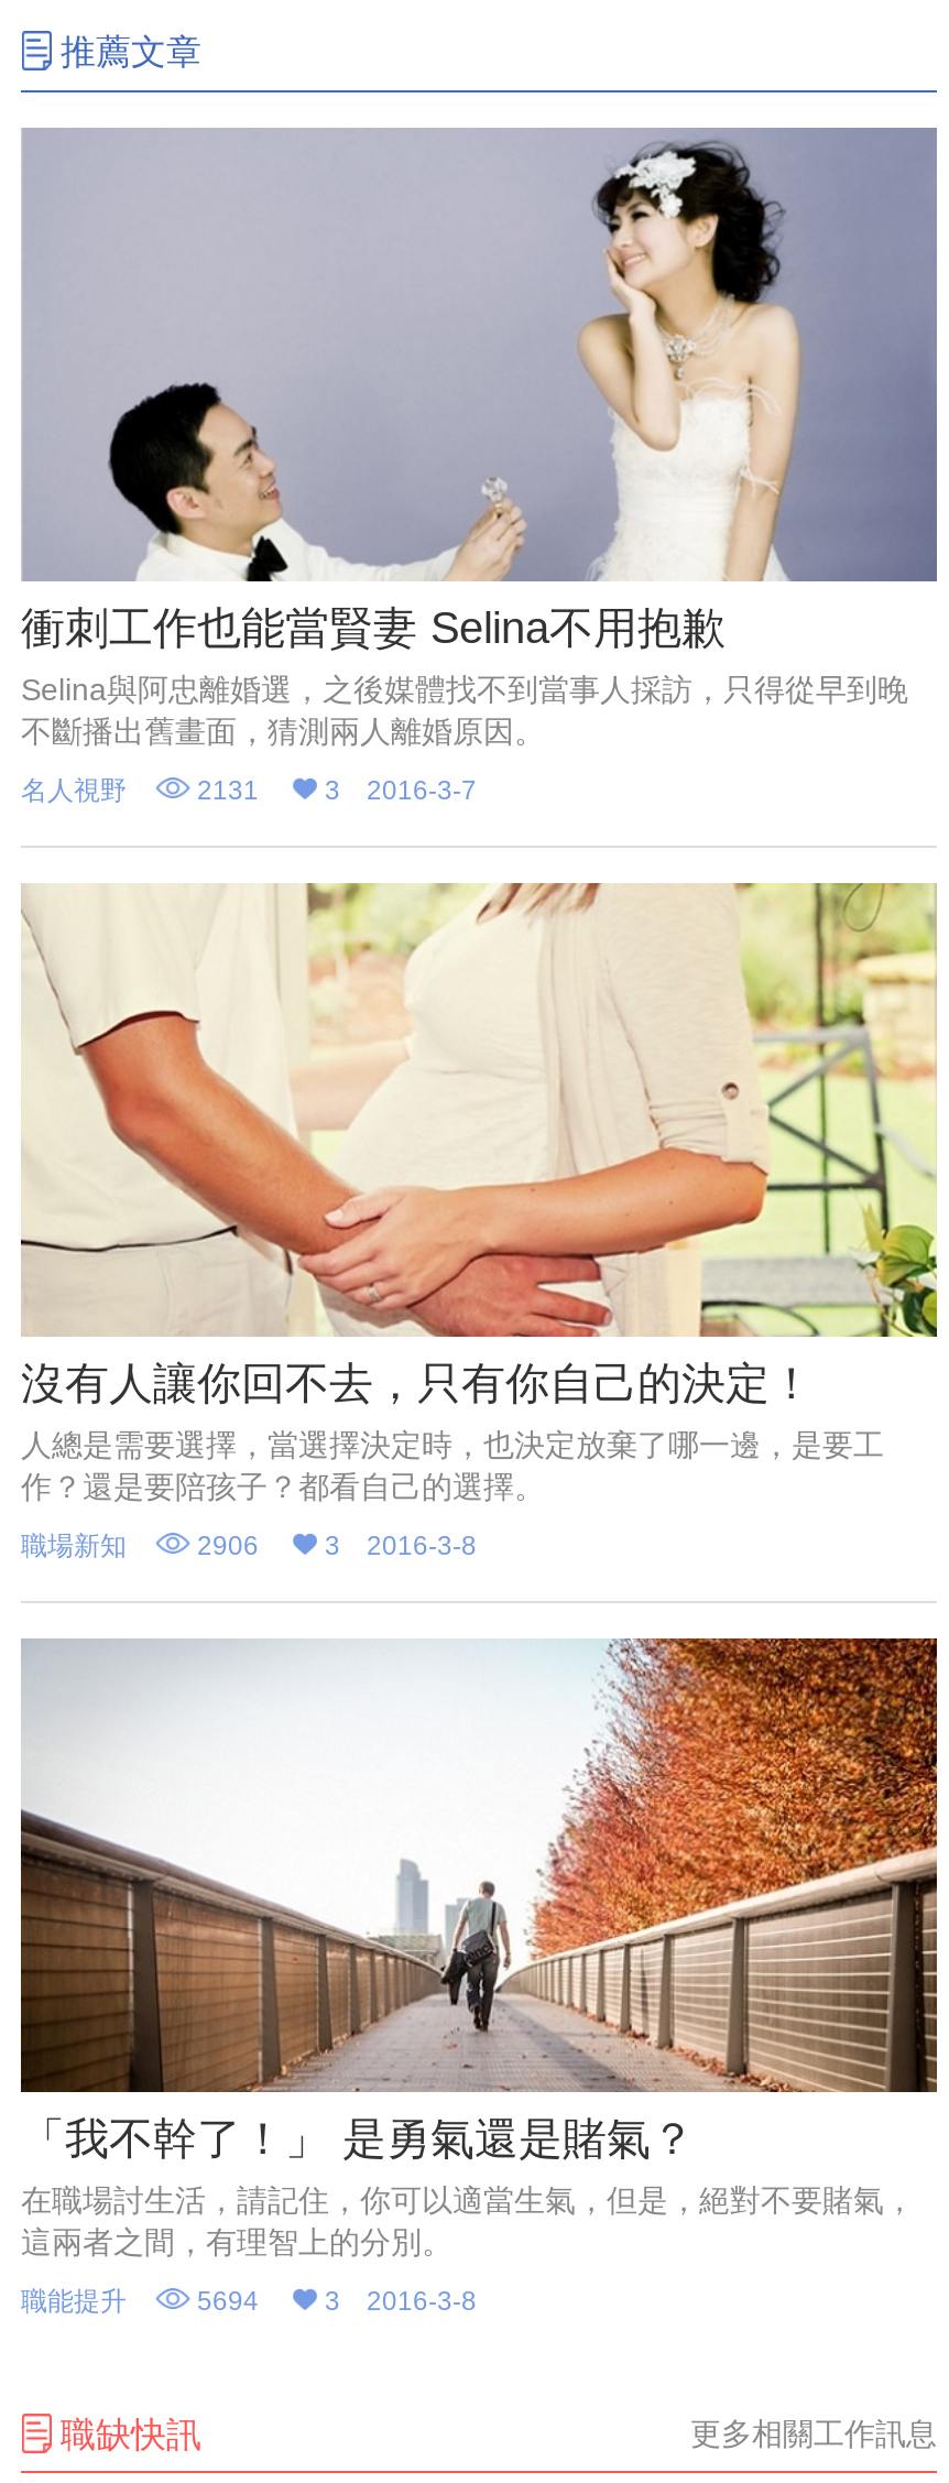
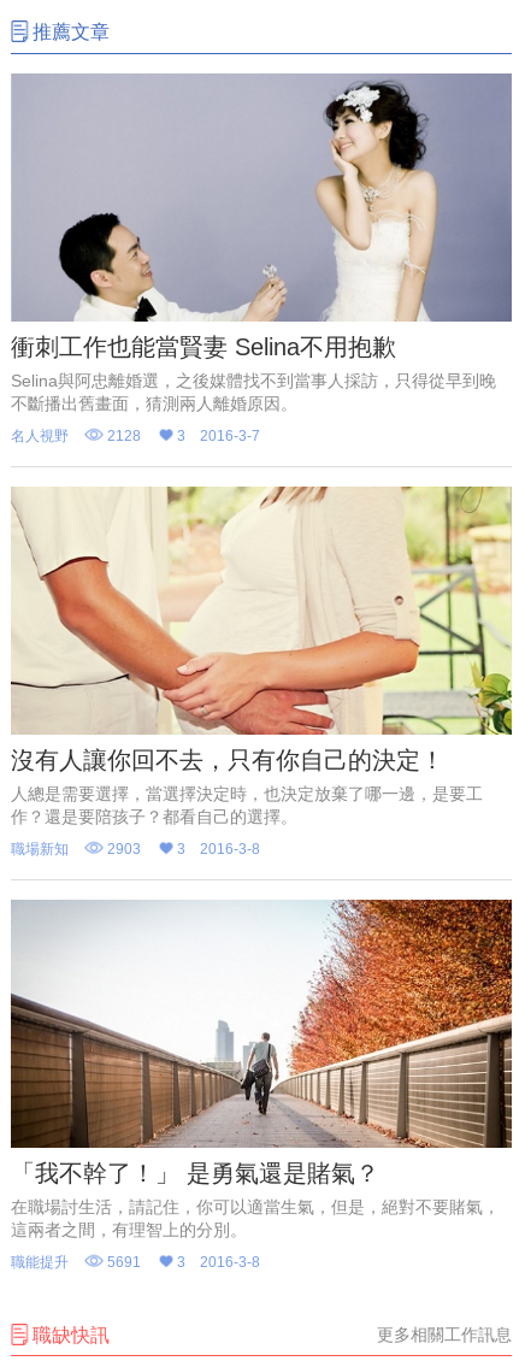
- 2131
+ 2128

- 2906
+ 2903

- 5694
+ 5691
